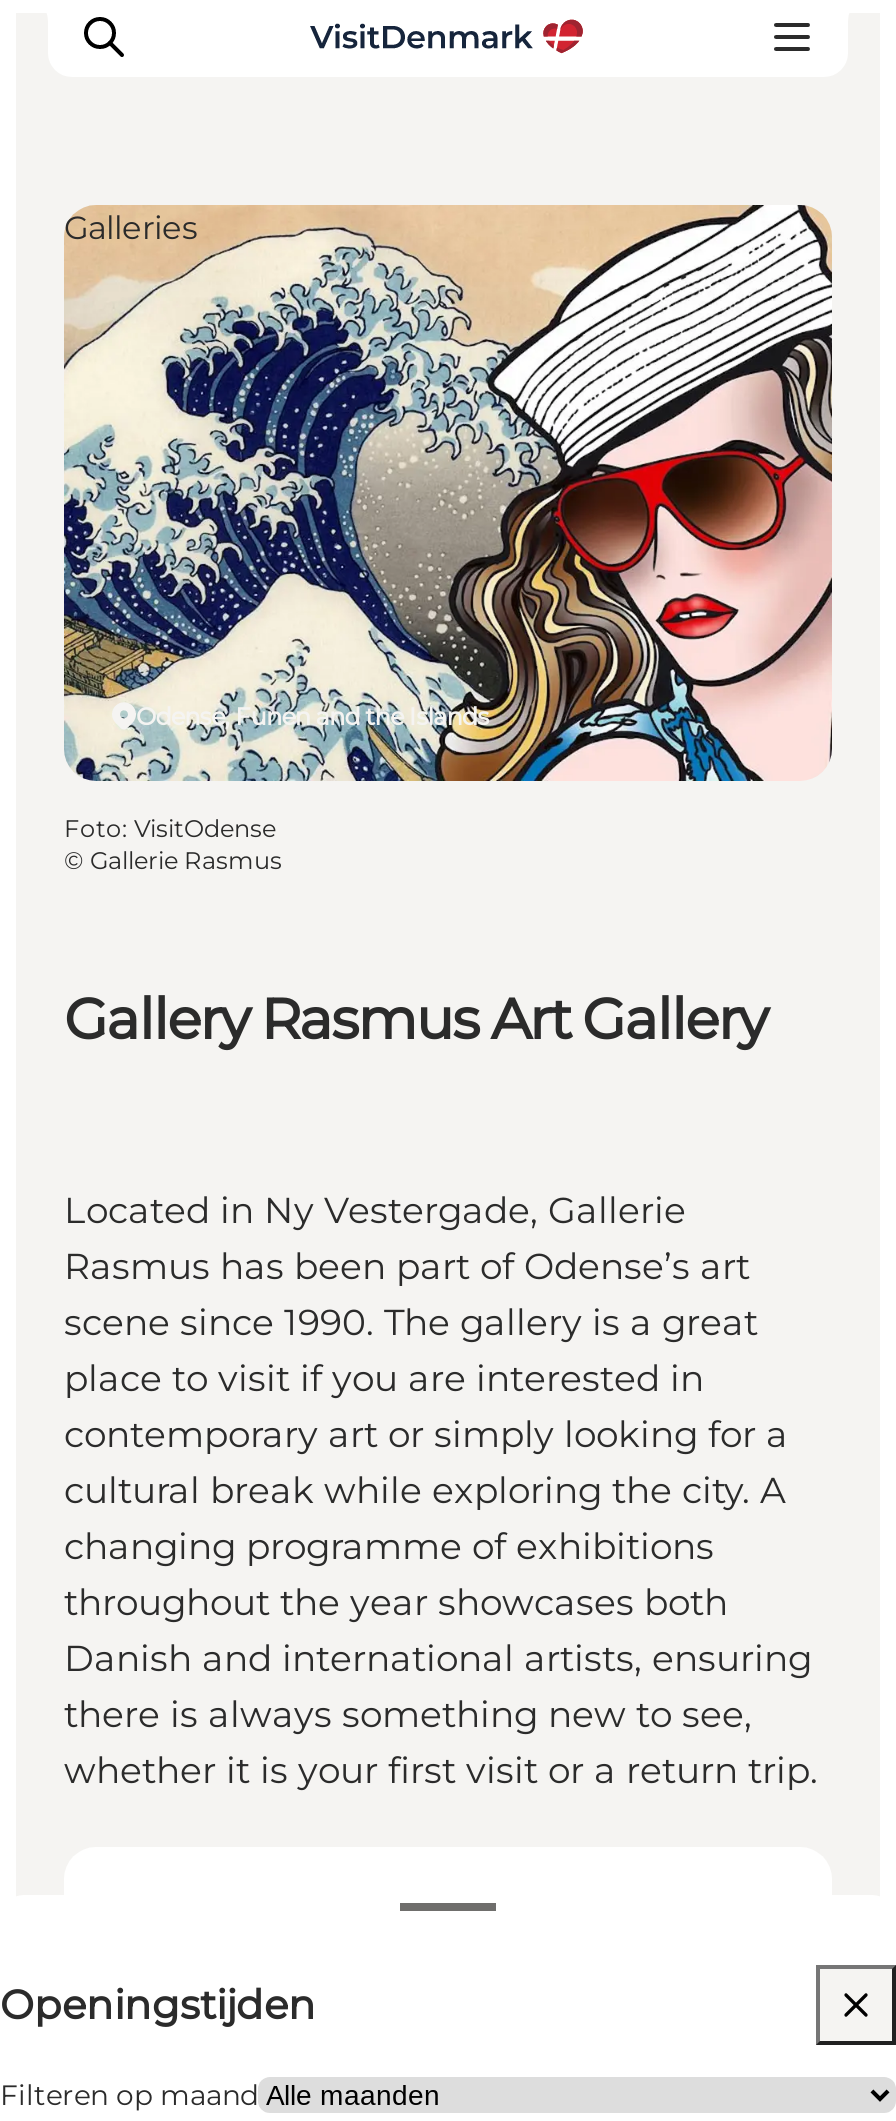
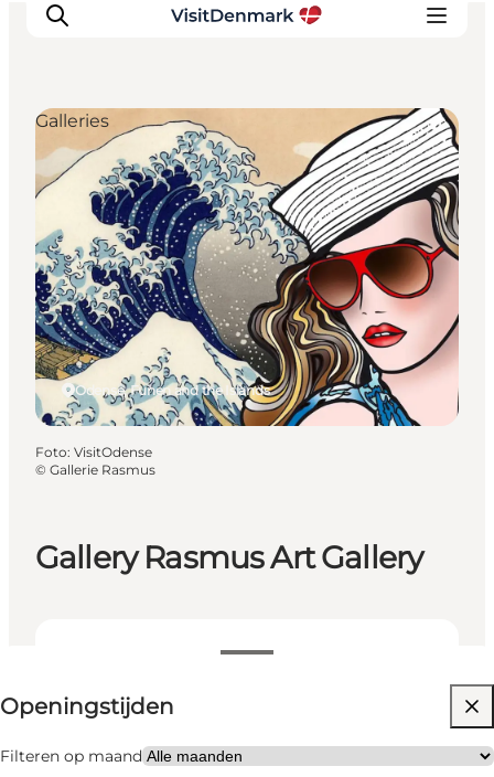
- Located in Ny Vestergade, Gallerie
- Rasmus has been part of Odense’s art
- scene since 1990. The gallery is a great
- place to visit if you are interested in
- contemporary art or simply looking for a
- cultural break while exploring the city. A
- changing programme of exhibitions
- throughout the year showcases both
- Danish and international artists, ensuring
- there is always something new to see,
- whether it is your first visit or a return trip.
